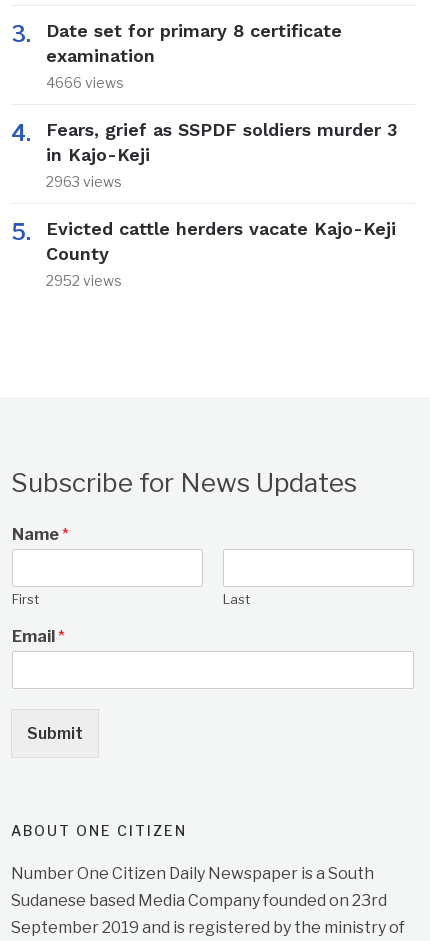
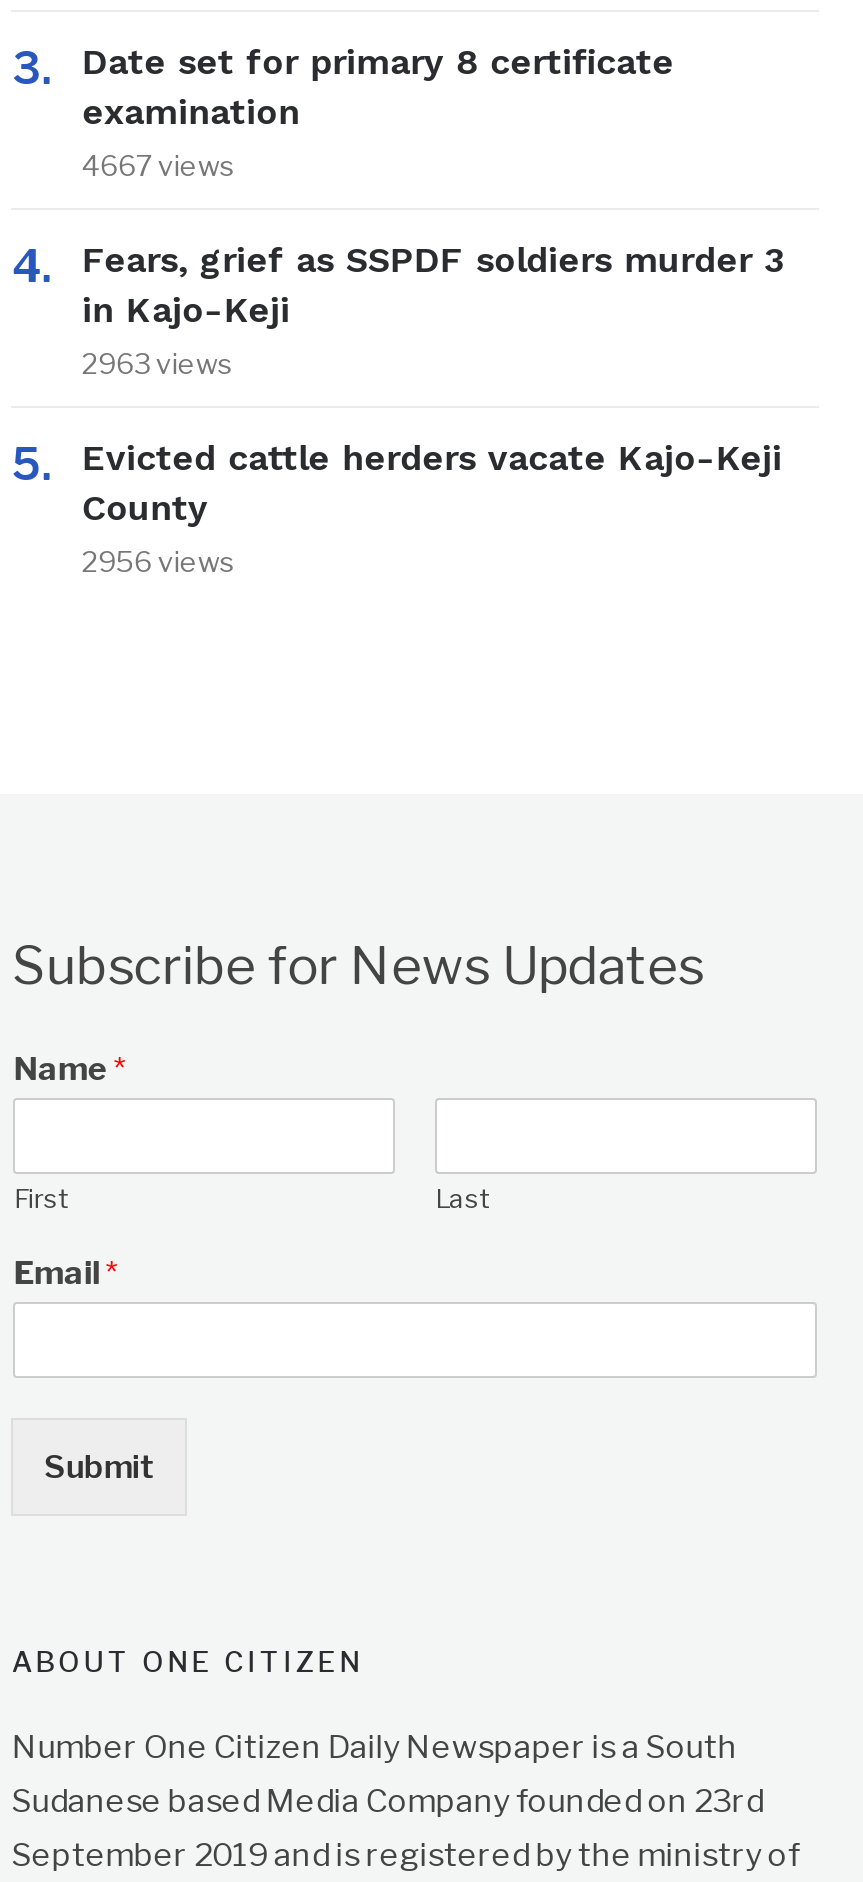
- 4666 views
+ 4667 views

- 2952 views
+ 2956 views
